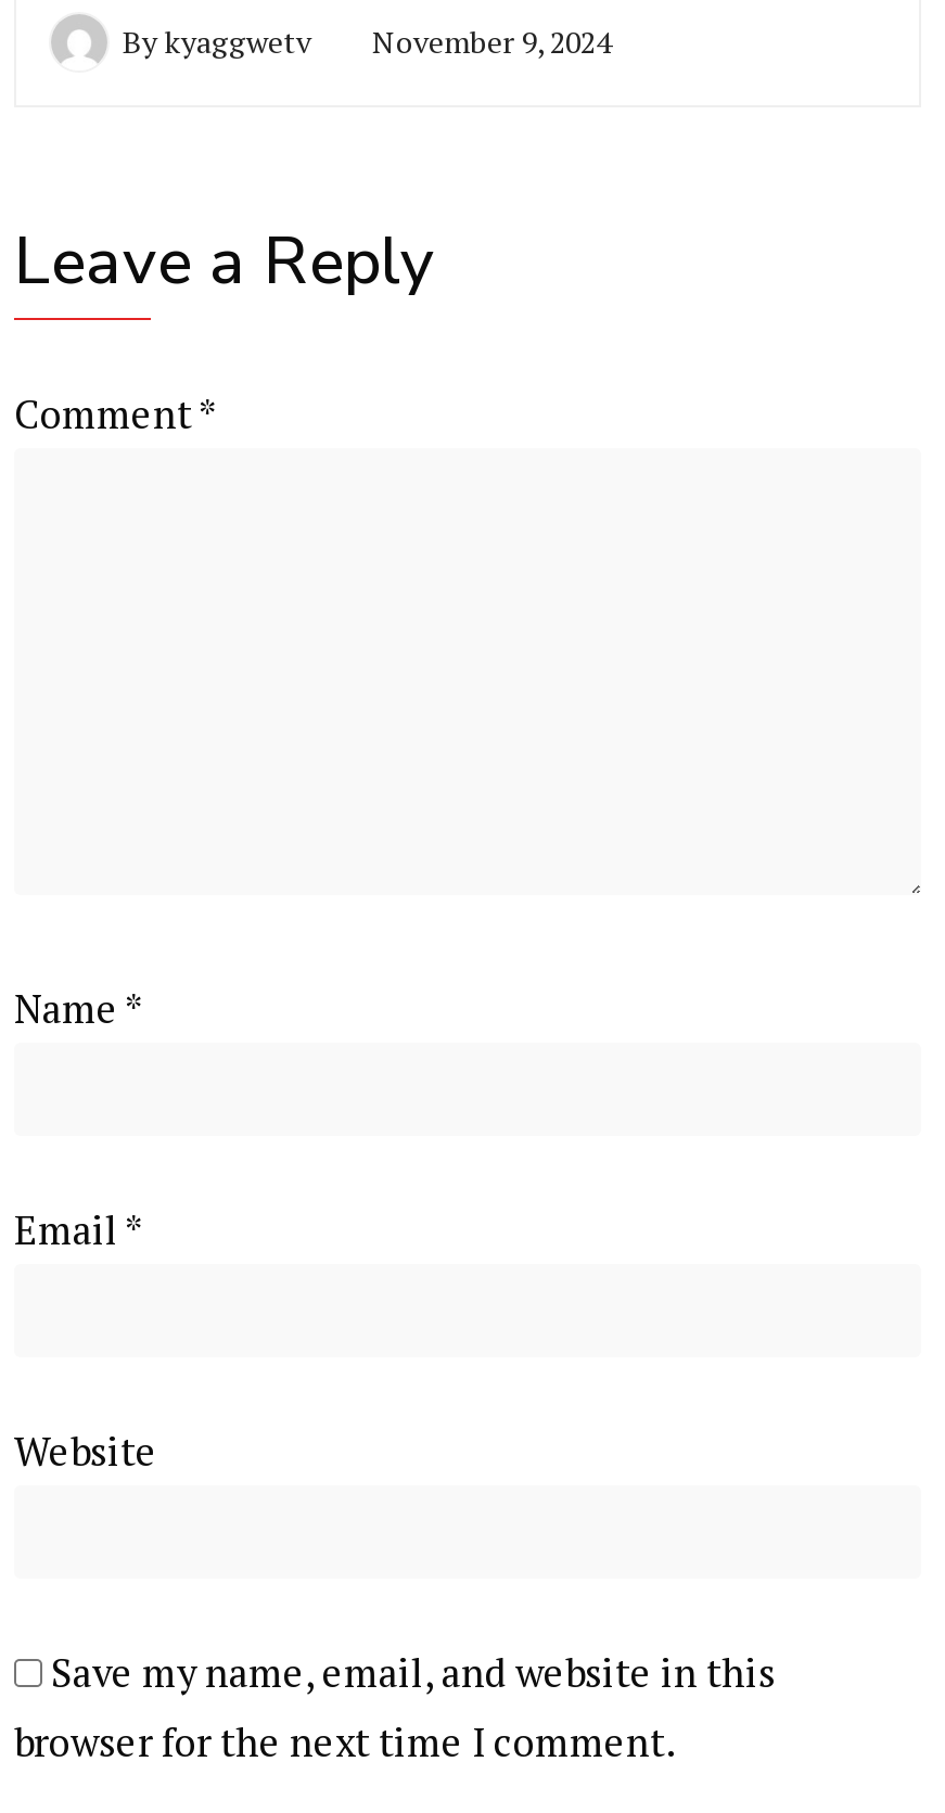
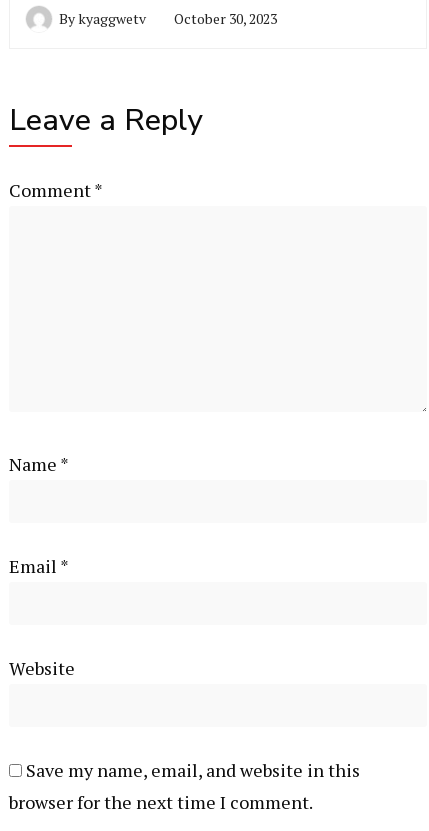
- Bykyaggwetv November 9, 2024
+ Bykyaggwetv October 30, 2023
